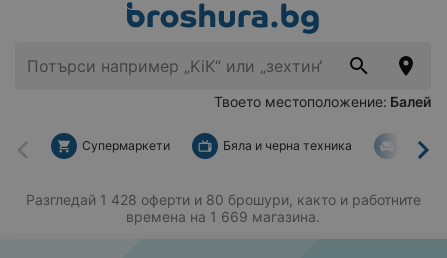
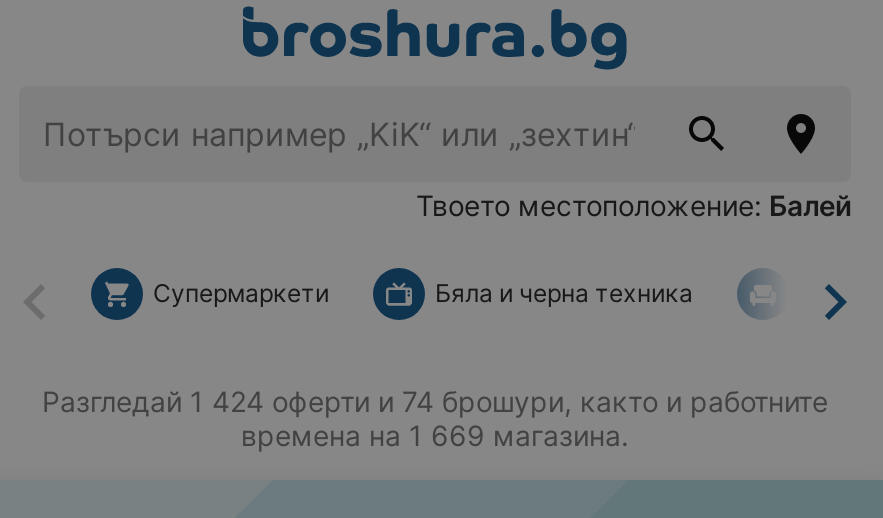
- Разгледай 1 428 оферти и 80 брошури, както и работните
+ Разгледай 1 424 оферти и 74 брошури, както и работните
